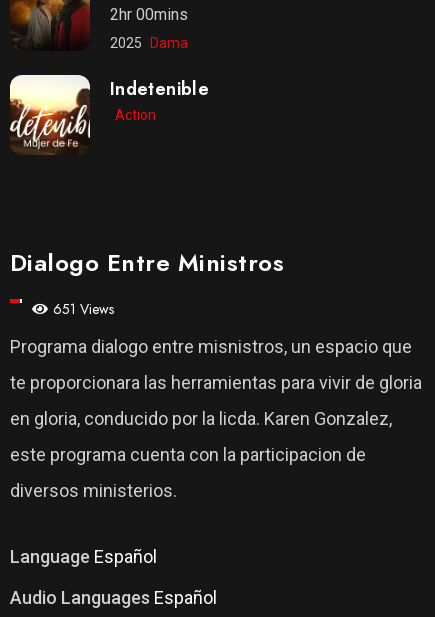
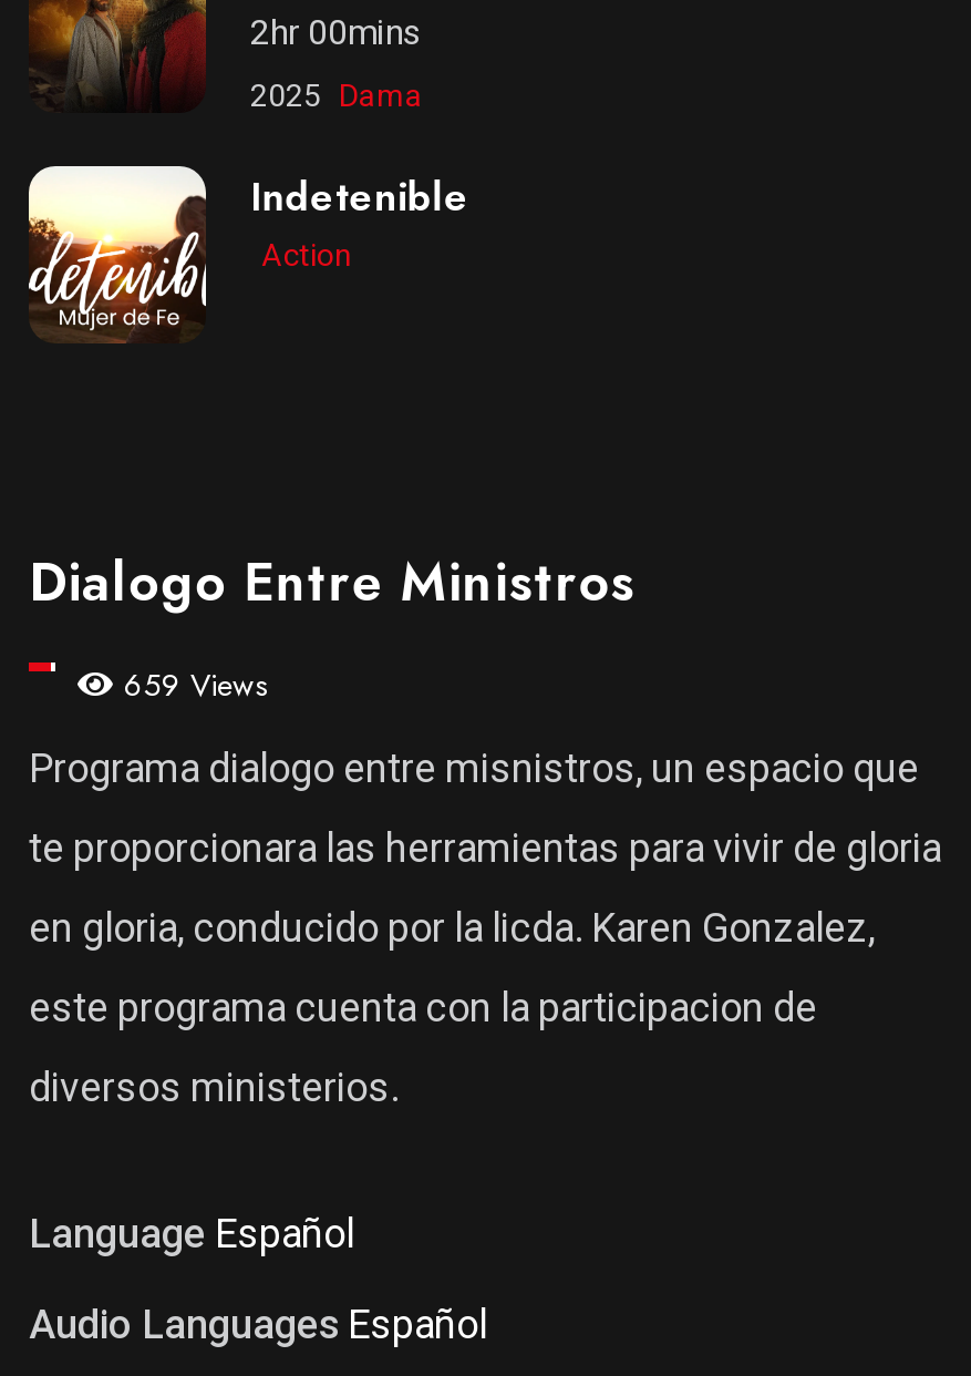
- 651 Views
+ 659 Views
